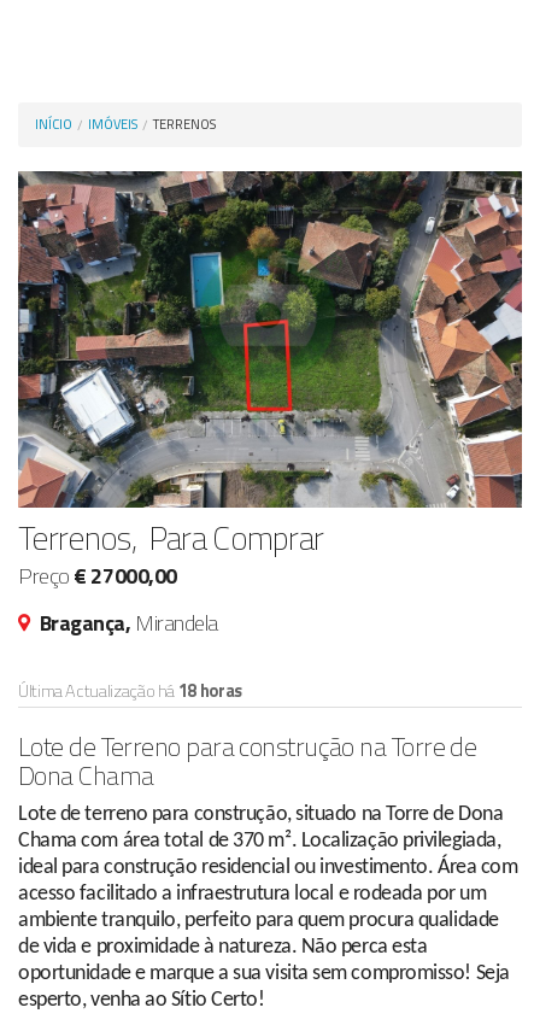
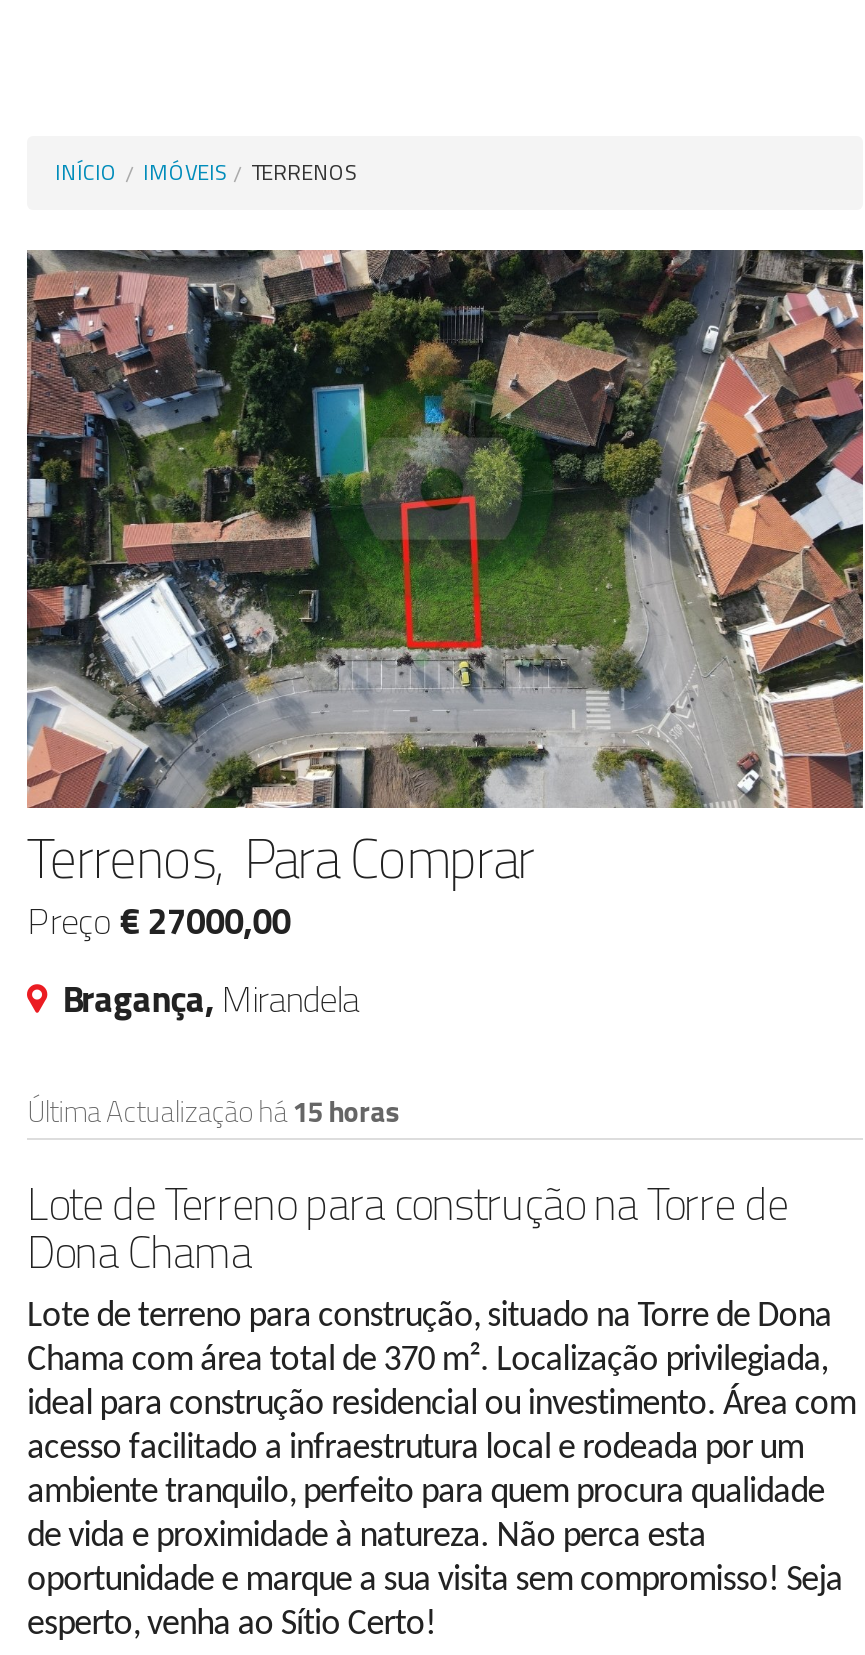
- Última Actualização há18 horas
+ Última Actualização há15 horas
